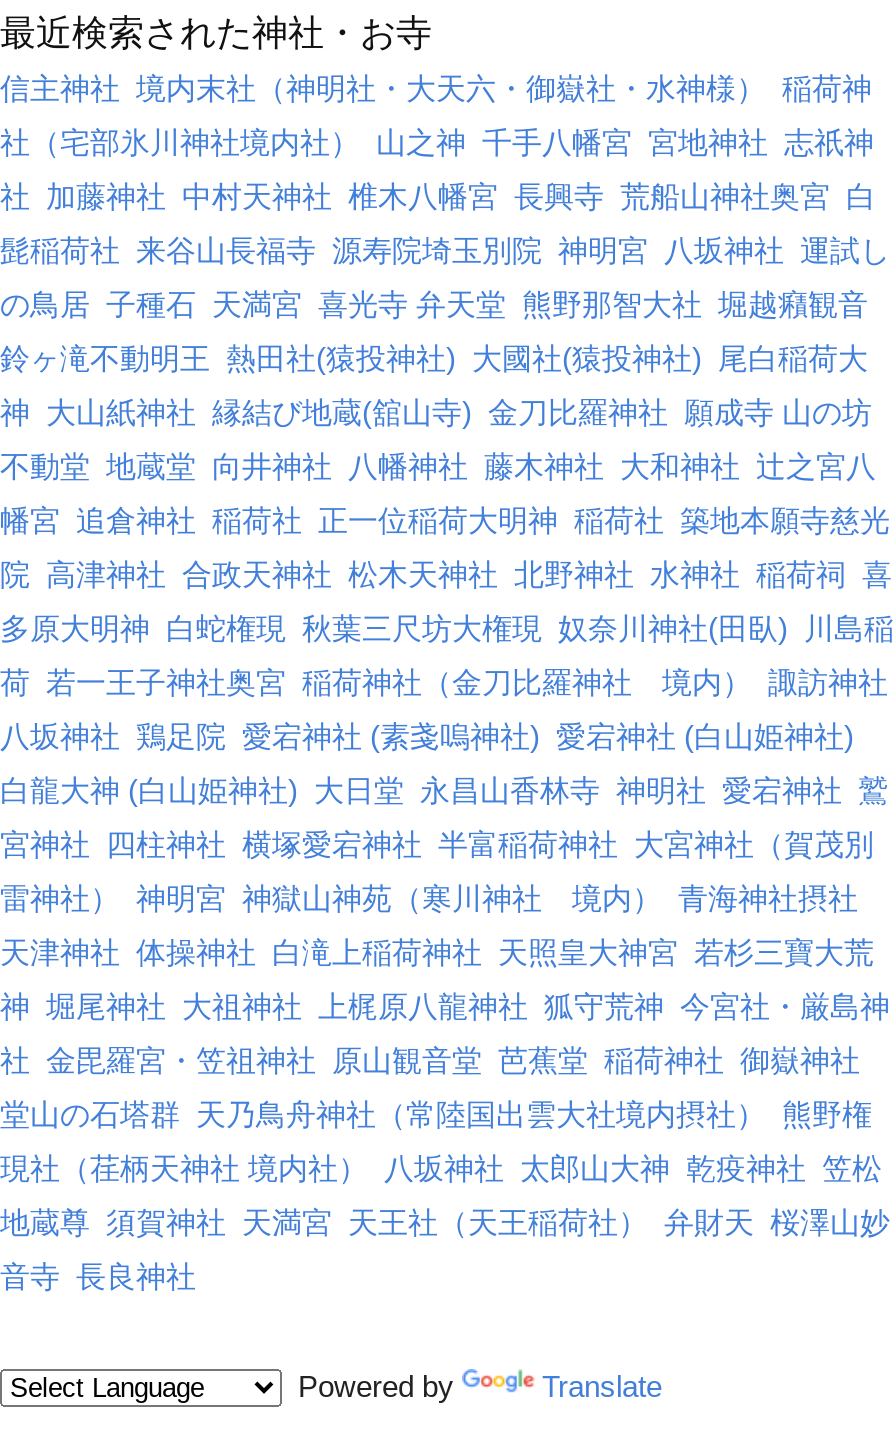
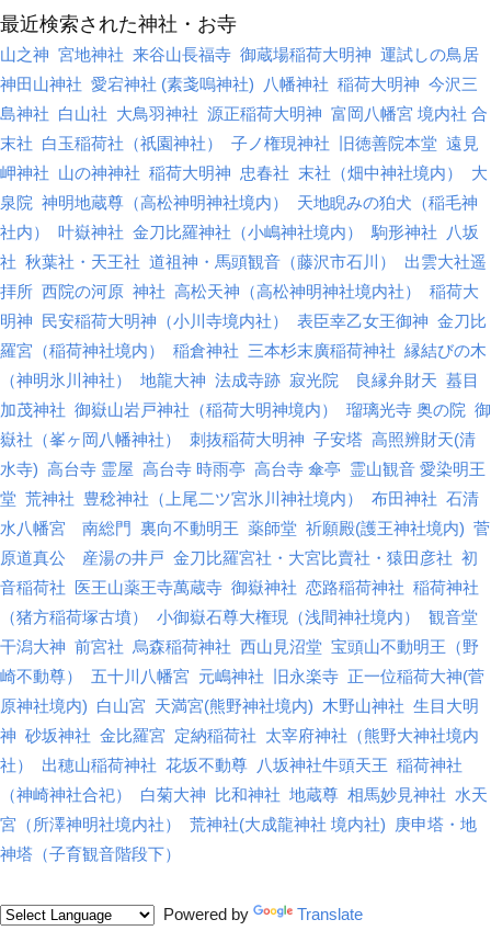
- 信主神社 境内末社（神明社・大天六・御嶽社・水神様） 稲荷神
- 社（宅部氷川神社境内社） 山之神 千手八幡宮 宮地神社 志祇神
- 社 加藤神社 中村天神社 椎木八幡宮 長興寺 荒船山神社奥宮 白
- 髭稲荷社 来谷山長福寺 源寿院埼玉別院 神明宮 八坂神社 運試し
- の鳥居 子種石 天満宮 喜光寺 弁天堂 熊野那智大社 堀越癪観音
- 鈴ヶ滝不動明王 熱田社(猿投神社) 大國社(猿投神社) 尾白稲荷大
- 神 大山紙神社 縁結び地蔵(舘山寺) 金刀比羅神社 願成寺 山の坊
- 不動堂 地蔵堂 向井神社 八幡神社 藤木神社 大和神社 辻之宮八
- 幡宮 追倉神社 稲荷社 正一位稲荷大明神 稲荷社 築地本願寺慈光
- 院 高津神社 合政天神社 松木天神社 北野神社 水神社 稲荷祠 喜
- 多原大明神 白蛇権現 秋葉三尺坊大権現 奴奈川神社(田臥) 川島稲
- 荷 若一王子神社奥宮 稲荷神社（金刀比羅神社 境内） 諏訪神社
- 八坂神社 鶏足院 愛宕神社 (素戔嗚神社) 愛宕神社 (白山姫神社)
- 白龍大神 (白山姫神社) 大日堂 永昌山香林寺 神明社 愛宕神社 鷲
- 宮神社 四柱神社 横塚愛宕神社 半富稲荷神社 大宮神社（賀茂別
- 雷神社） 神明宮 神獄山神苑（寒川神社 境内） 青海神社摂社
- 天津神社 体操神社 白滝上稲荷神社 天照皇大神宮 若杉三寶大荒
- 神 堀尾神社 大祖神社 上梶原八龍神社 狐守荒神 今宮社・厳島神
- 社 金毘羅宮・笠祖神社 原山観音堂 芭蕉堂 稲荷神社 御嶽神社
- 堂山の石塔群 天乃鳥舟神社（常陸国出雲大社境内摂社） 熊野権
- 現社（荏柄天神社 境内社） 八坂神社 太郎山大神 乾疫神社 笠松
- 地蔵尊 須賀神社 天満宮 天王社（天王稲荷社） 弁財天 桜澤山妙
- 音寺 長良神社
+ 山之神 宮地神社 来谷山長福寺 御蔵場稲荷大明神 運試しの鳥居
+ 神田山神社 愛宕神社 (素戔嗚神社) 八幡神社 稲荷大明神 今沢三
+ 島神社 白山社 大鳥羽神社 源正稲荷大明神 富岡八幡宮 境内社 合
+ 末社 白玉稲荷社（祇園神社） 子ノ権現神社 旧徳善院本堂 遠見
+ 岬神社 山の神神社 稲荷大明神 忠春社 末社（畑中神社境内） 大
+ 泉院 神明地蔵尊（高松神明神社境内） 天地睨みの狛犬（稲毛神
+ 社内） 叶嶽神社 金刀比羅神社（小嶋神社境内） 駒形神社 八坂
+ 社 秋葉社・天王社 道祖神・馬頭観音（藤沢市石川） 出雲大社遥
+ 拝所 西院の河原 神社 高松天神（高松神明神社境内社） 稲荷大
+ 明神 民安稲荷大明神（小川寺境内社） 表臣幸乙女王御神 金刀比
+ 羅宮（稲荷神社境内） 稲倉神社 三本杉末廣稲荷神社 縁結びの木
+ （神明氷川神社） 地龍大神 法成寺跡 寂光院 良縁弁財天 蟇目
+ 加茂神社 御嶽山岩戸神社（稲荷大明神境内） 瑠璃光寺 奥の院 御
+ 嶽社（峯ヶ岡八幡神社） 刺抜稲荷大明神 子安塔 高照辨財天(清
+ 水寺) 高台寺 霊屋 高台寺 時雨亭 高台寺 傘亭 霊山観音 愛染明王
+ 堂 荒神社 豊稔神社（上尾二ツ宮氷川神社境内） 布田神社 石清
+ 水八幡宮 南総門 裏向不動明王 薬師堂 祈願殿(護王神社境内) 菅
+ 原道真公 産湯の井戸 金刀比羅宮社・大宮比賣社・猿田彦社 初
+ 音稲荷社 医王山薬王寺萬蔵寺 御嶽神社 恋路稲荷神社 稲荷神社
+ （猪方稲荷塚古墳） 小御嶽石尊大権現（浅間神社境内） 観音堂
+ 干潟大神 前宮社 烏森稲荷神社 西山見沼堂 宝頭山不動明王（野
+ 崎不動尊） 五十川八幡宮 元嶋神社 旧永楽寺 正一位稲荷大神(菅
+ 原神社境内) 白山宮 天満宮(熊野神社境内) 木野山神社 生目大明
+ 神 砂坂神社 金比羅宮 定納稲荷社 太宰府神社（熊野大神社境内
+ 社） 出穂山稲荷神社 花坂不動尊 八坂神社牛頭天王 稲荷神社
+ （神崎神社合祀） 白菊大神 比和神社 地蔵尊 相馬妙見神社 水天
+ 宮（所澤神明社境内社） 荒神社(大成龍神社 境内社) 庚申塔・地
+ 神塔（子育観音階段下）
